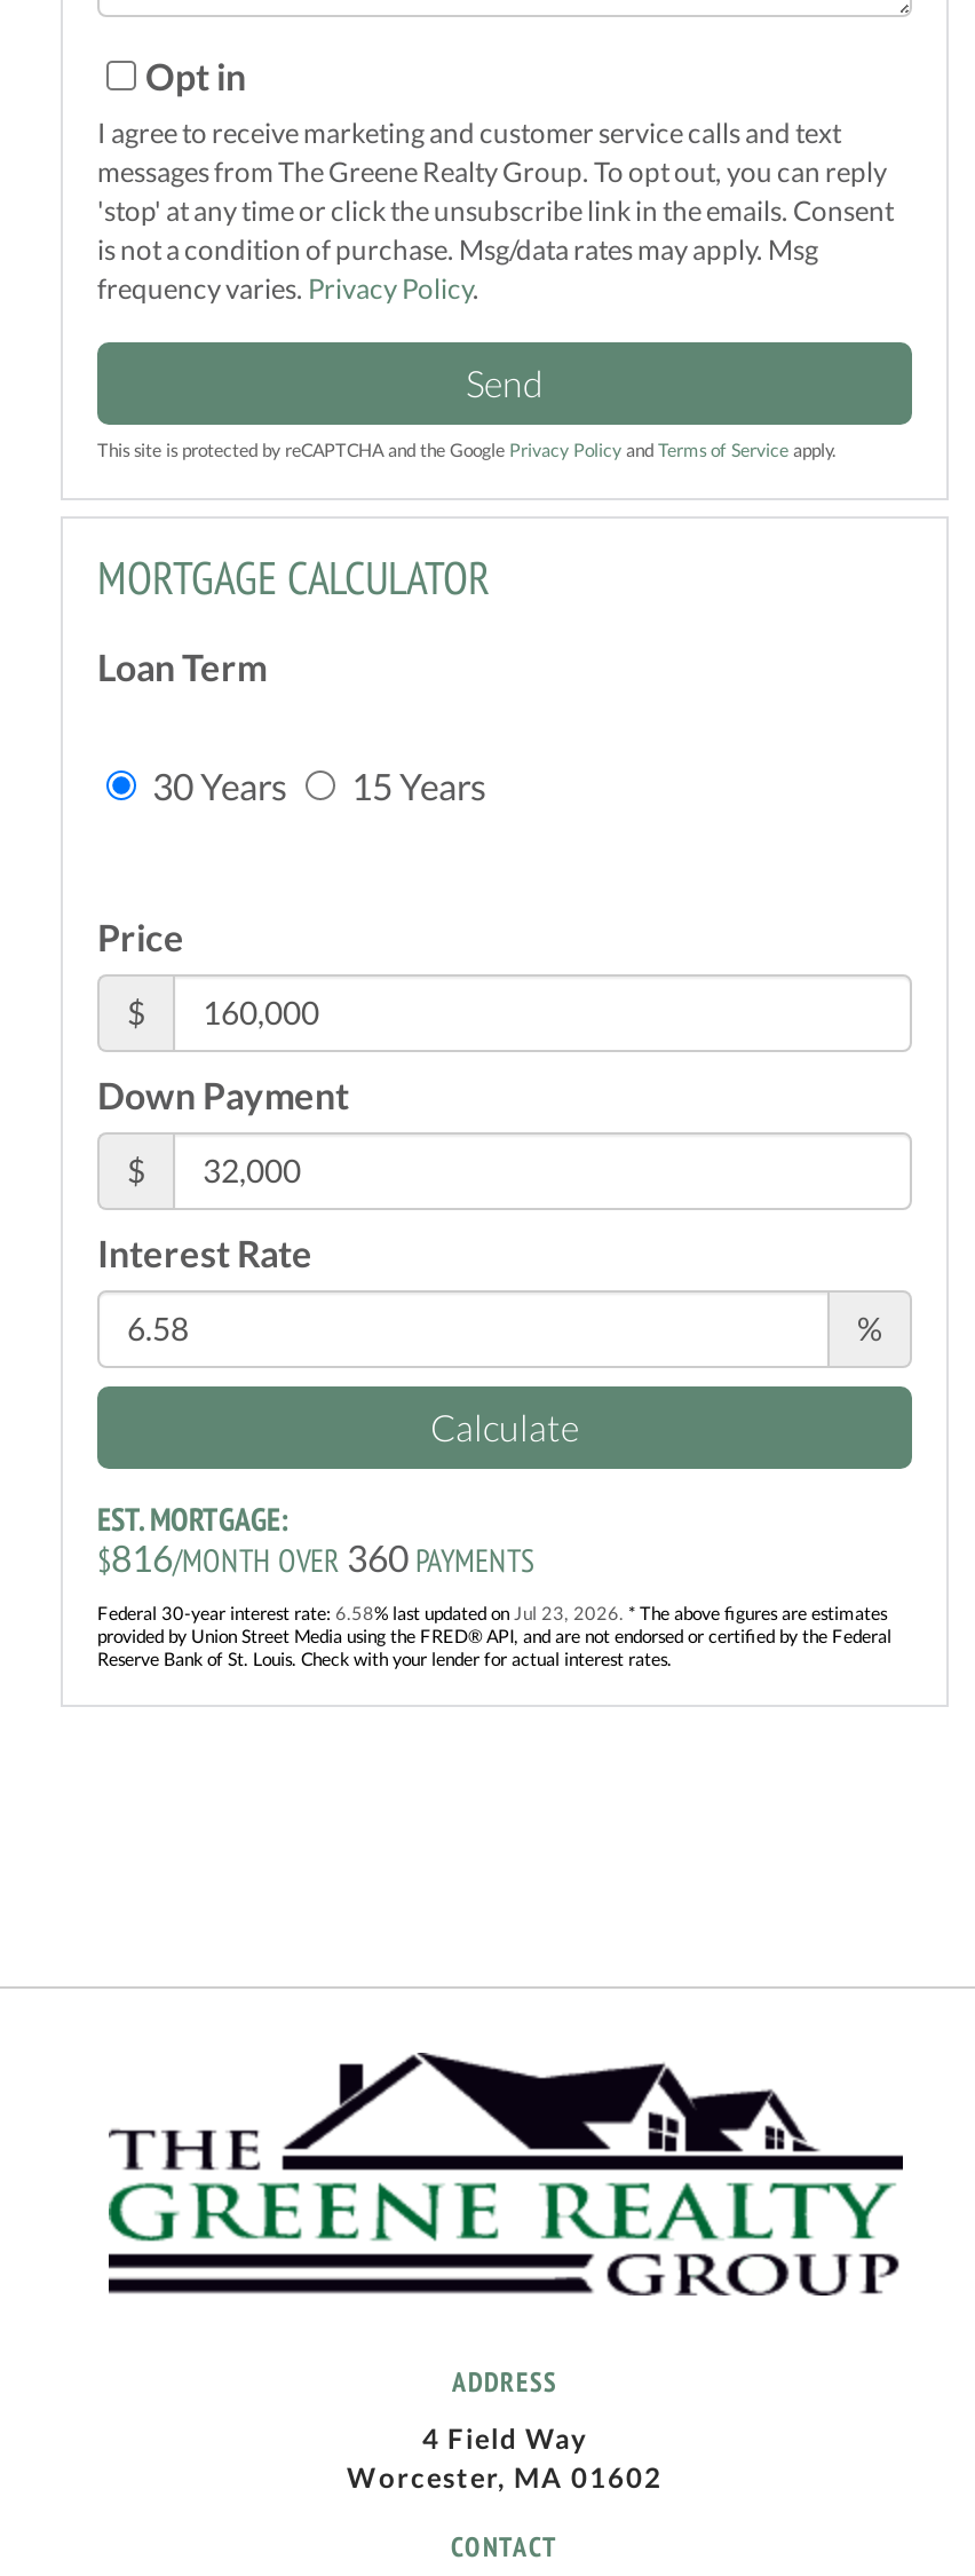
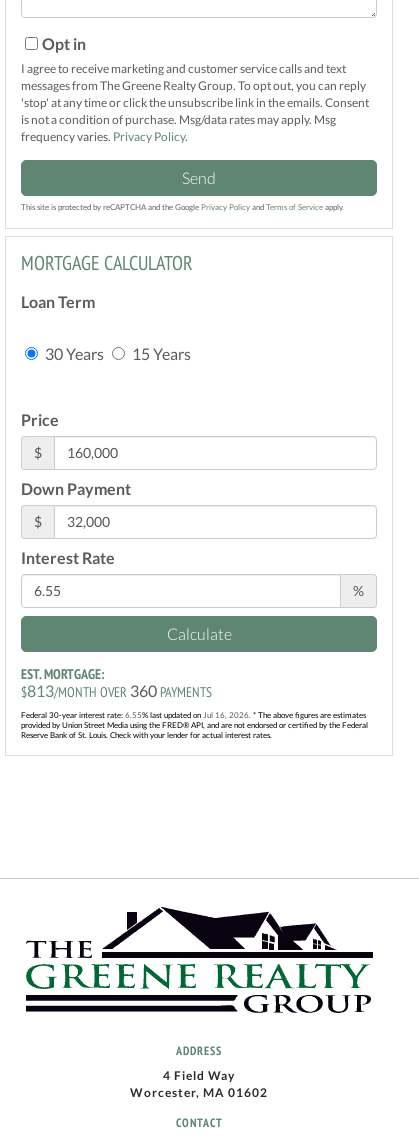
- $816/MONTH OVER 360 PAYMENTS
+ $813/MONTH OVER 360 PAYMENTS

- Federal 30-year interest rate: 6.58% last updated on Jul 23, 2026. * The above figures are estimates
+ Federal 30-year interest rate: 6.55% last updated on Jul 16, 2026. * The above figures are estimates
